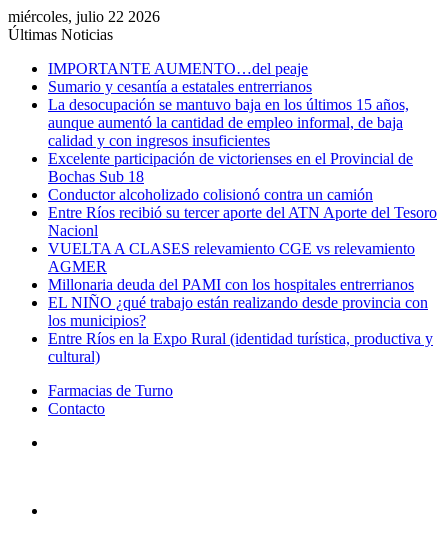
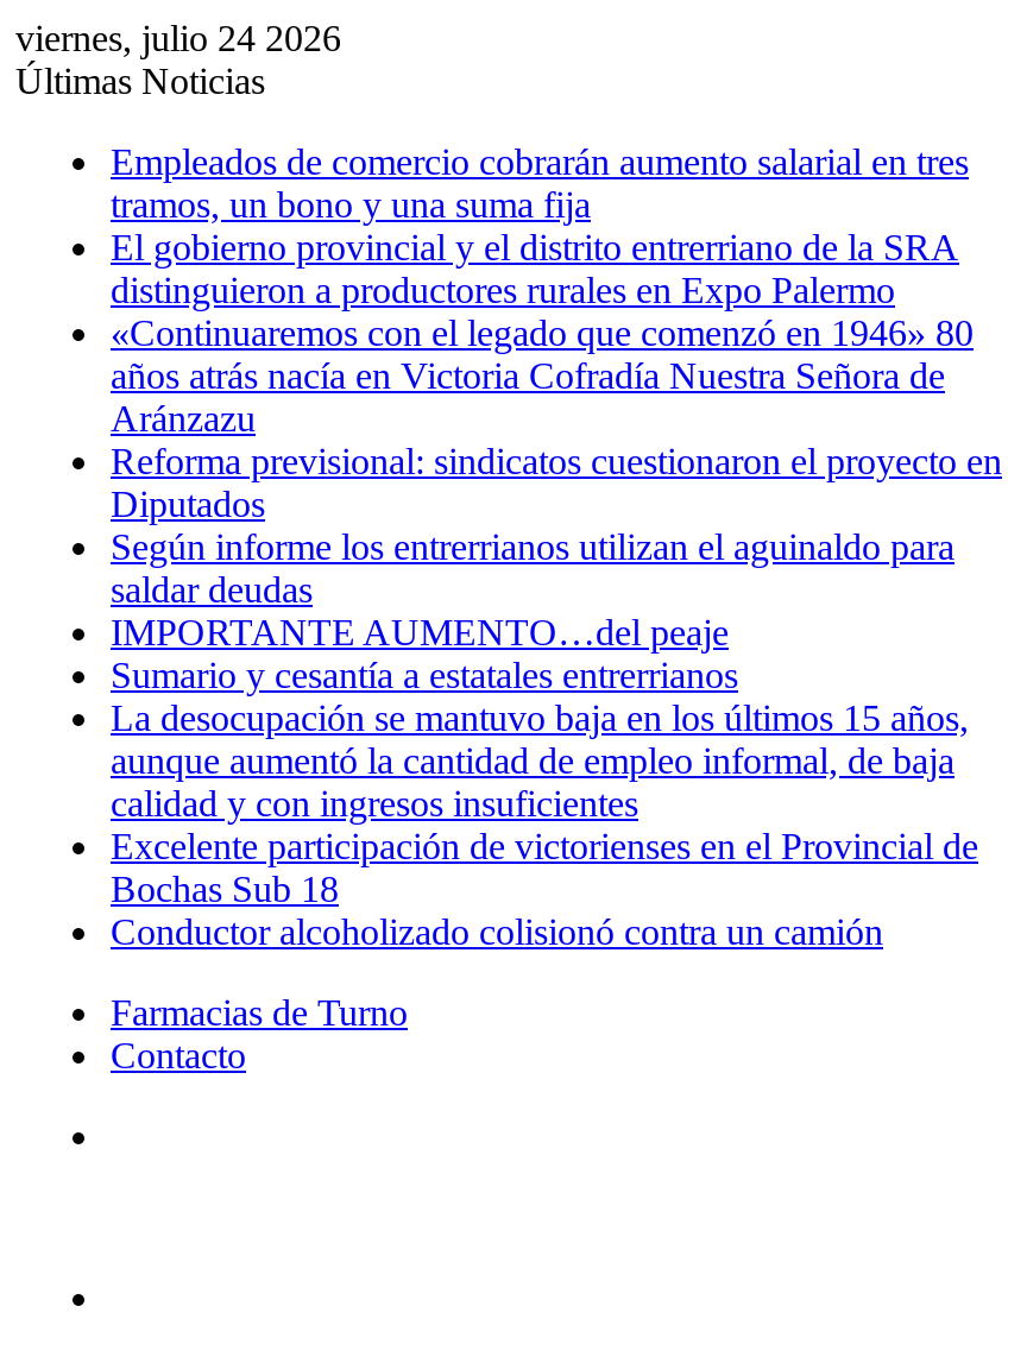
- miércoles, julio 22 2026
+ viernes, julio 24 2026

+ Empleados de comercio cobrarán aumento salarial en tres
+ tramos, un bono y una suma fija
+ El gobierno provincial y el distrito entrerriano de la SRA
+ distinguieron a productores rurales en Expo Palermo
+ «Continuaremos con el legado que comenzó en 1946» 80
+ años atrás nacía en Victoria Cofradía Nuestra Señora de
+ Aránzazu
+ Reforma previsional: sindicatos cuestionaron el proyecto en
+ Diputados
+ Según informe los entrerrianos utilizan el aguinaldo para
+ saldar deudas

moved down: IMPORTANTE AUMENTO…del peaje | Sumario y cesantía a estatales entrerrianos | La desocupación se mantuvo baja en los últimos 15 años, | aunque aumentó la cantidad de empleo informal, de baja | calidad y con ingresos insuficientes | Excelente participación de victorienses en el Provincial de | Bochas Sub 18 | Conductor alcoholizado colisionó contra un camión

- Entre Ríos recibió su tercer aporte del ATN Aporte del Tesoro
- Nacionl
- VUELTA A CLASES relevamiento CGE vs relevamiento
- AGMER
- Millonaria deuda del PAMI con los hospitales entrerrianos
- EL NIÑO ¿qué trabajo están realizando desde provincia con
- los municipios?
- Entre Ríos en la Expo Rural (identidad turística, productiva y
- cultural)
